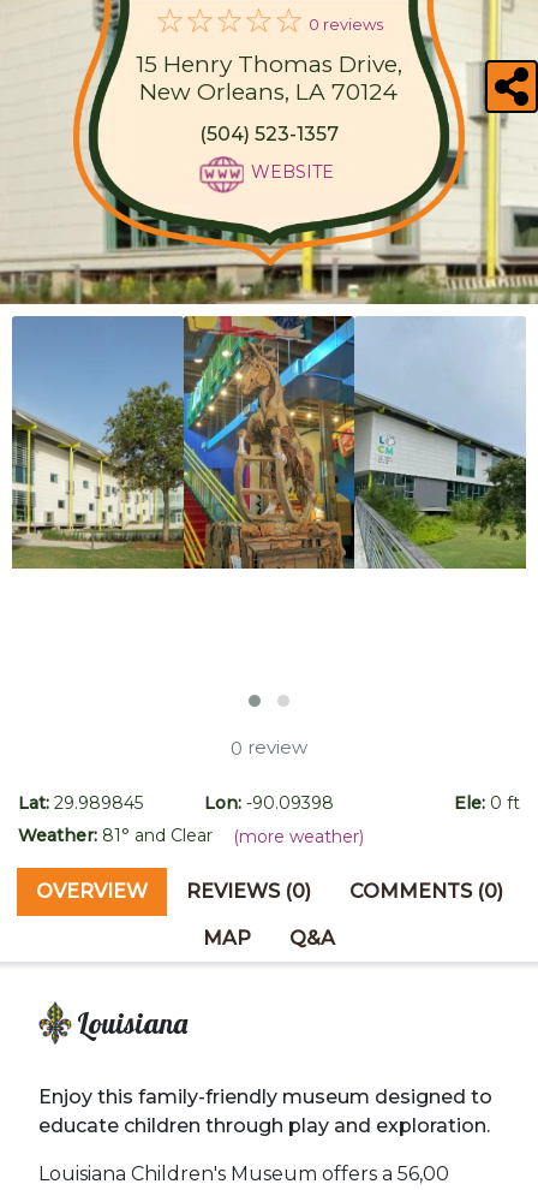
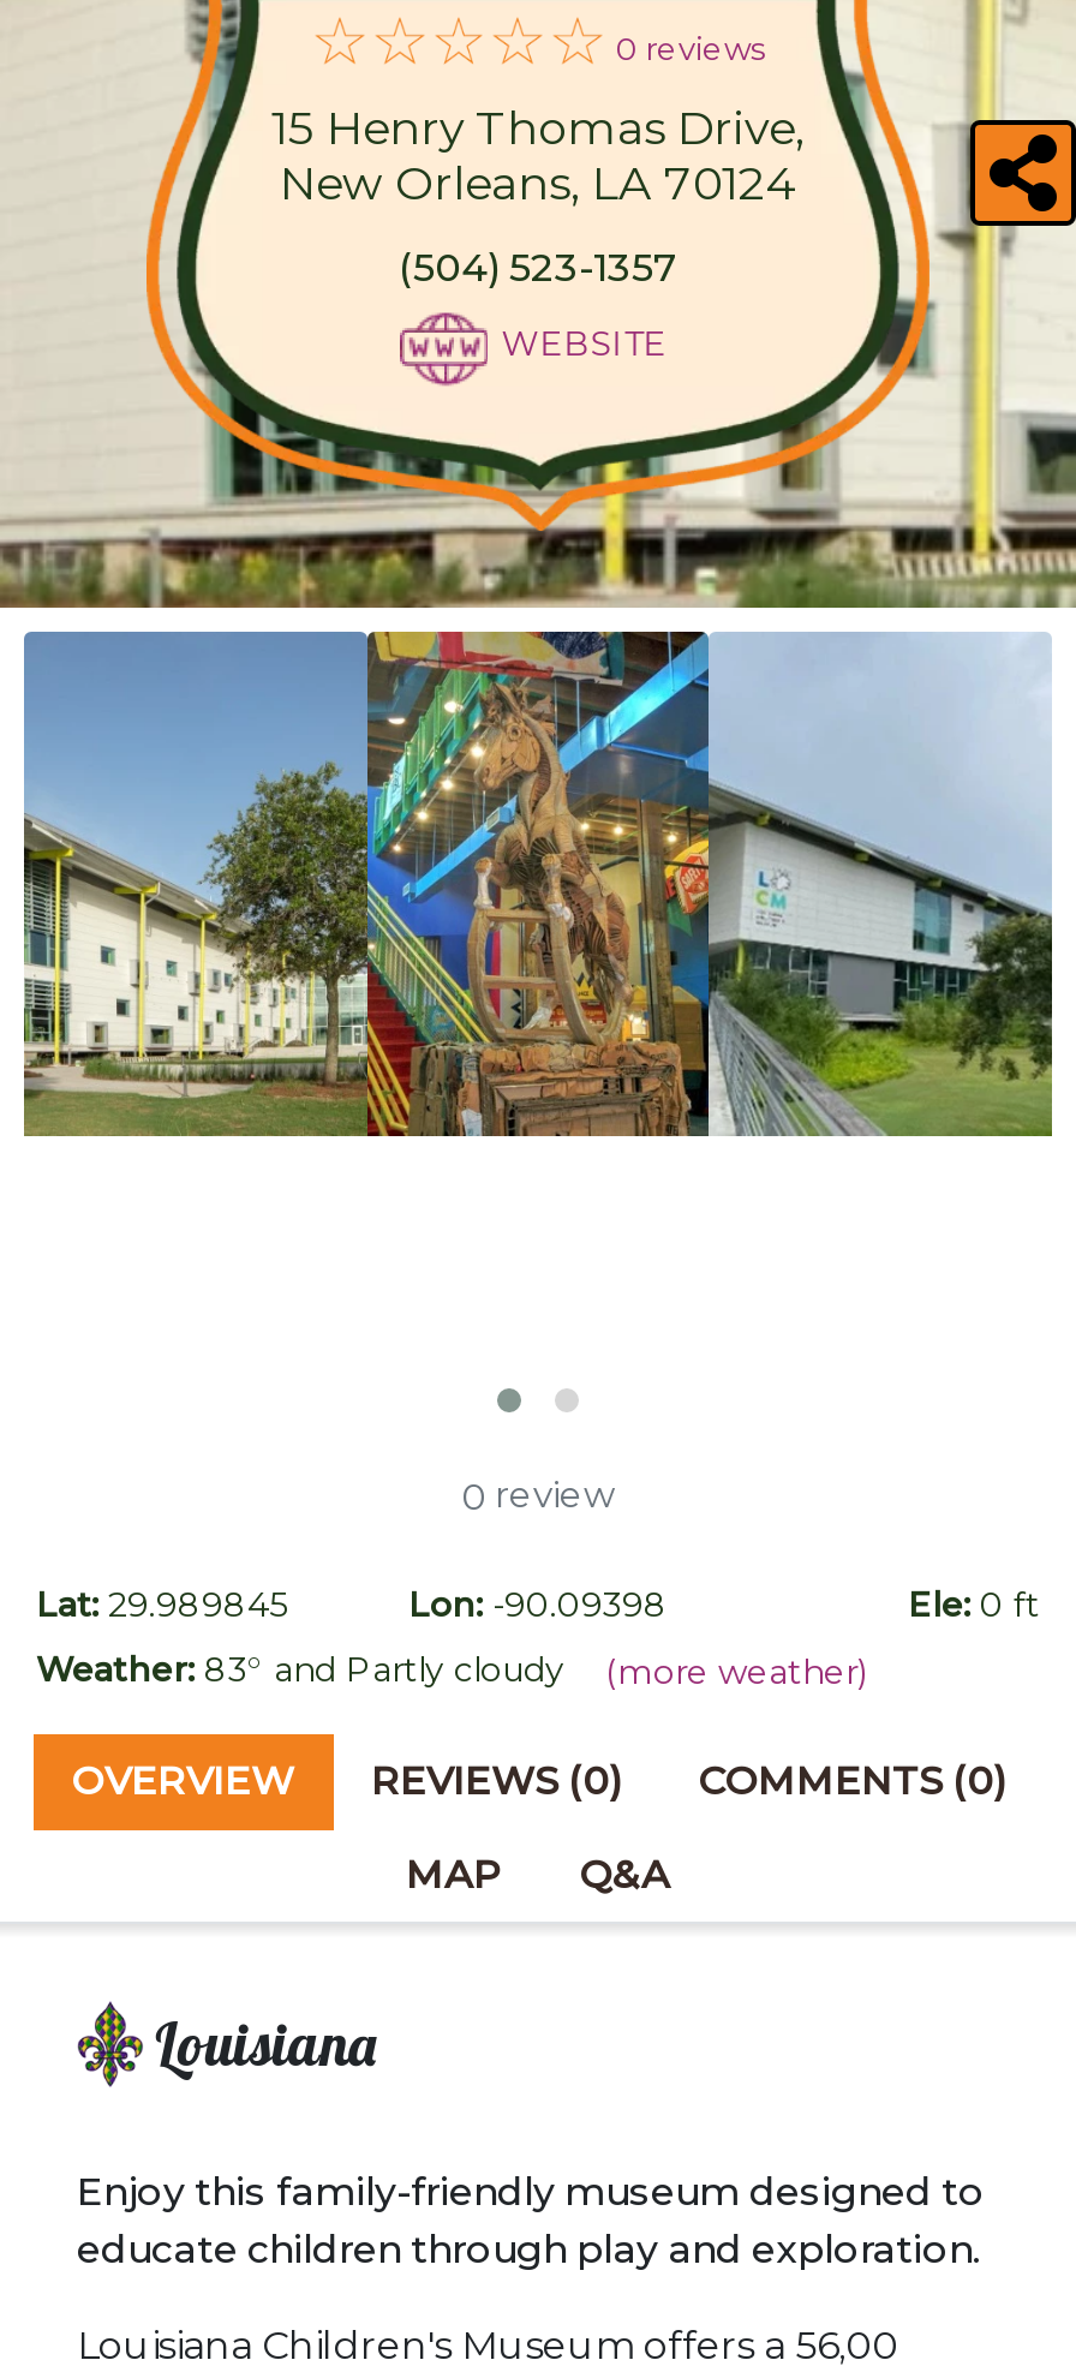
- Weather: 81° and Clear
+ Weather: 83° and Partly cloudy
